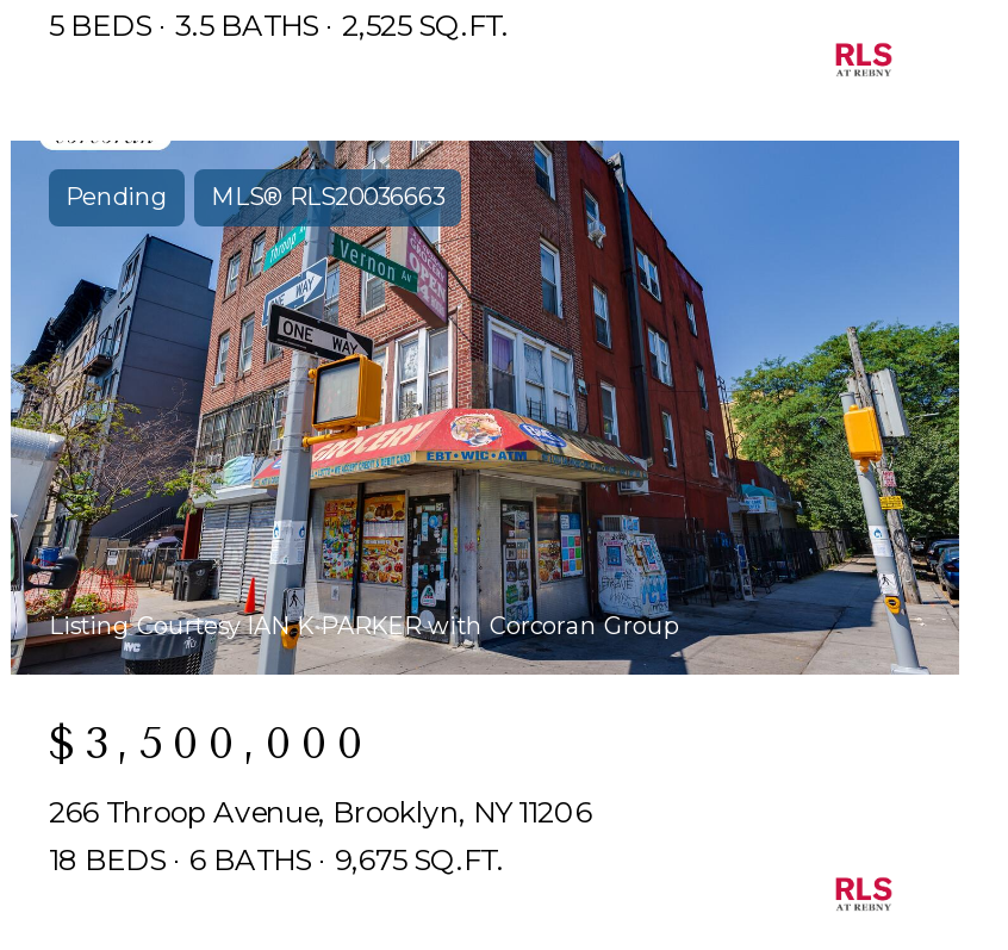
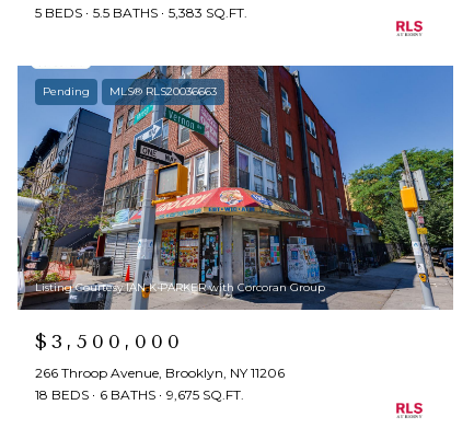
- 3.5 BATHS
+ 5.5 BATHS

- 2,525 SQ.FT.
+ 5,383 SQ.FT.
